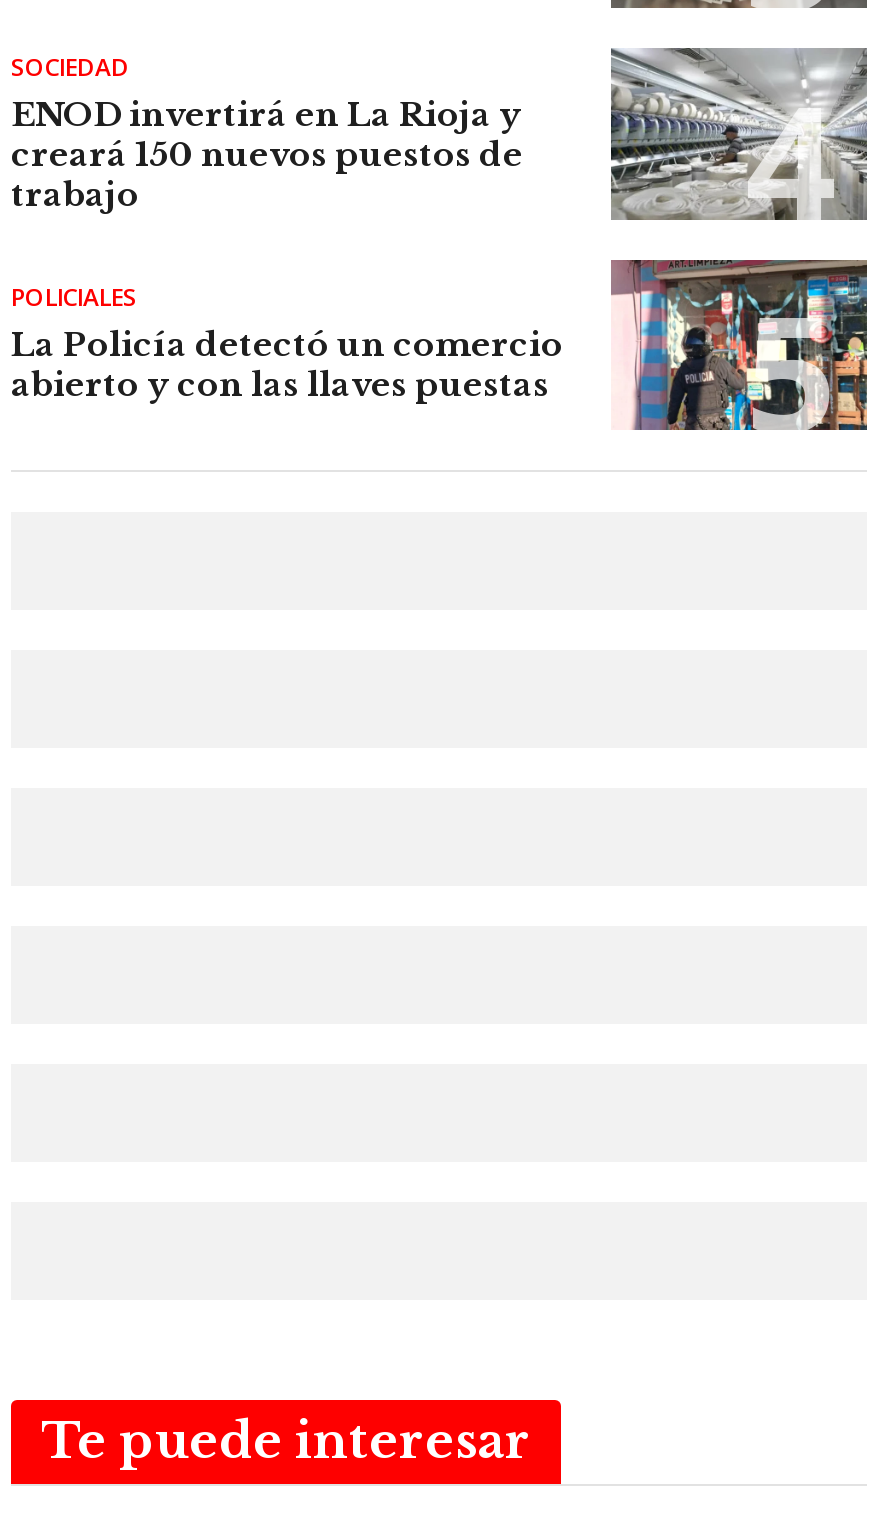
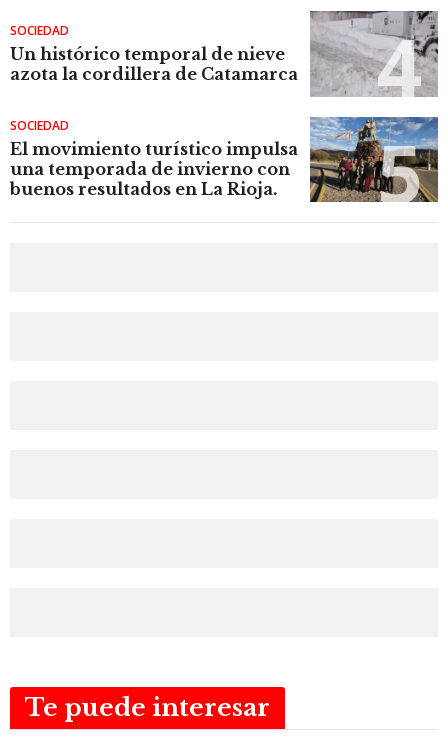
- [image]
+ [image]

- ENOD invertirá en La Rioja y
- creará 150 nuevos puestos de
- trabajo
+ Un histórico temporal de nieve
+ azota la cordillera de Catamarca

- [image]
- POLICIALES
- La Policía detectó un comercio
- abierto y con las llaves puestas
+ [image]
+ SOCIEDAD
+ El movimiento turístico impulsa
+ una temporada de invierno con
+ buenos resultados en La Rioja.
